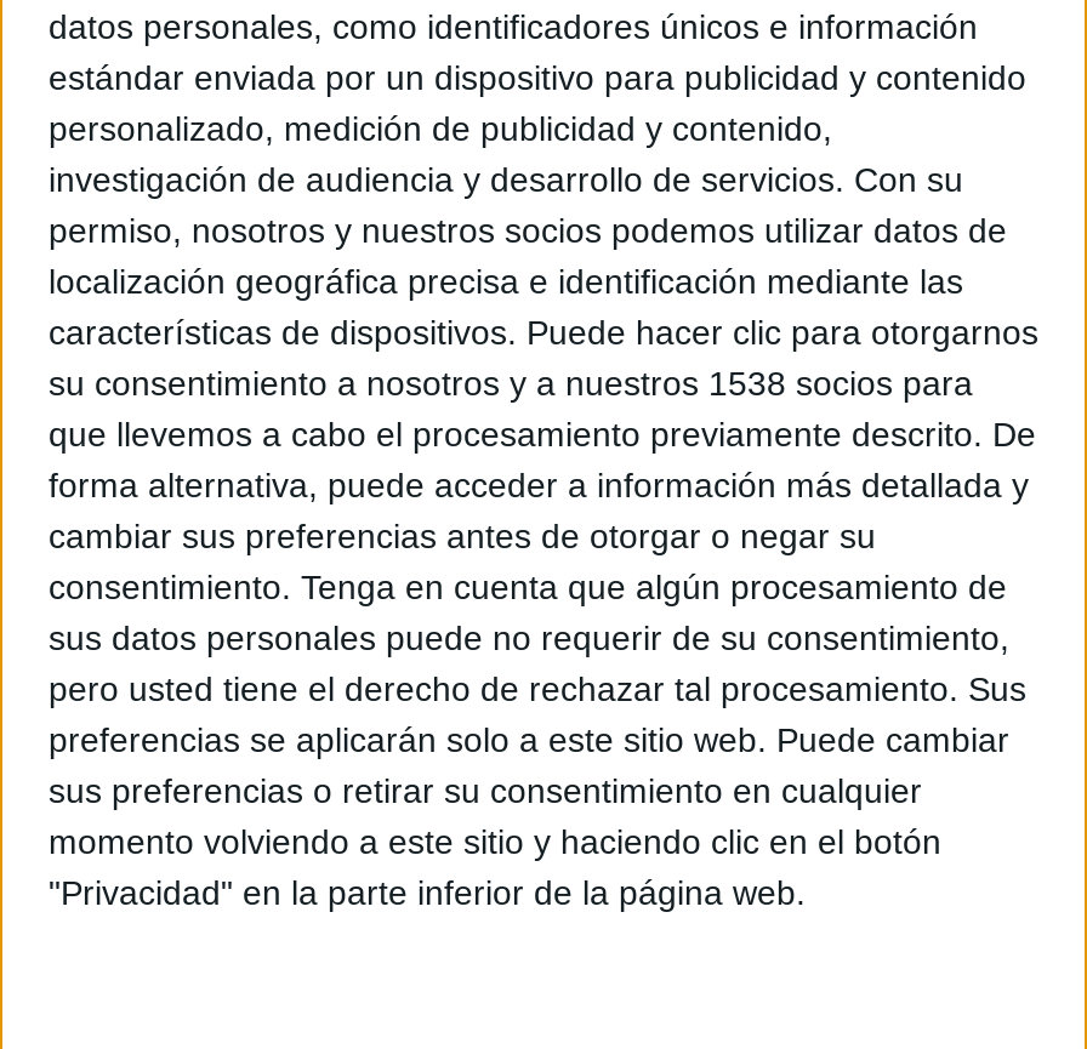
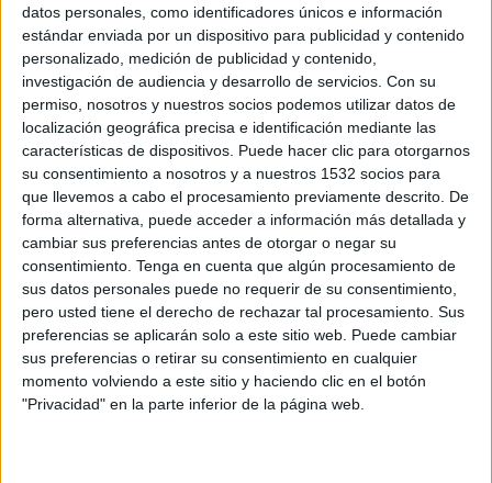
- su consentimiento a nosotros y a nuestros 1538 socios para
+ su consentimiento a nosotros y a nuestros 1532 socios para
